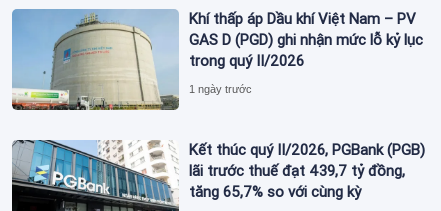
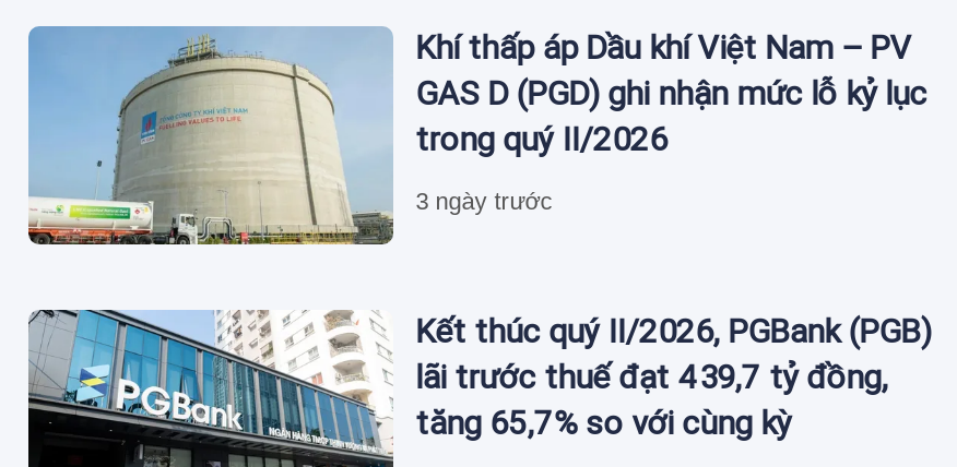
- 1 ngày trước
+ 3 ngày trước
